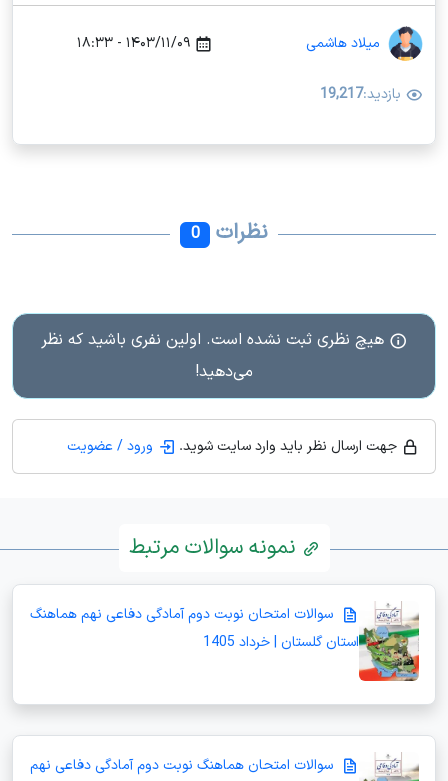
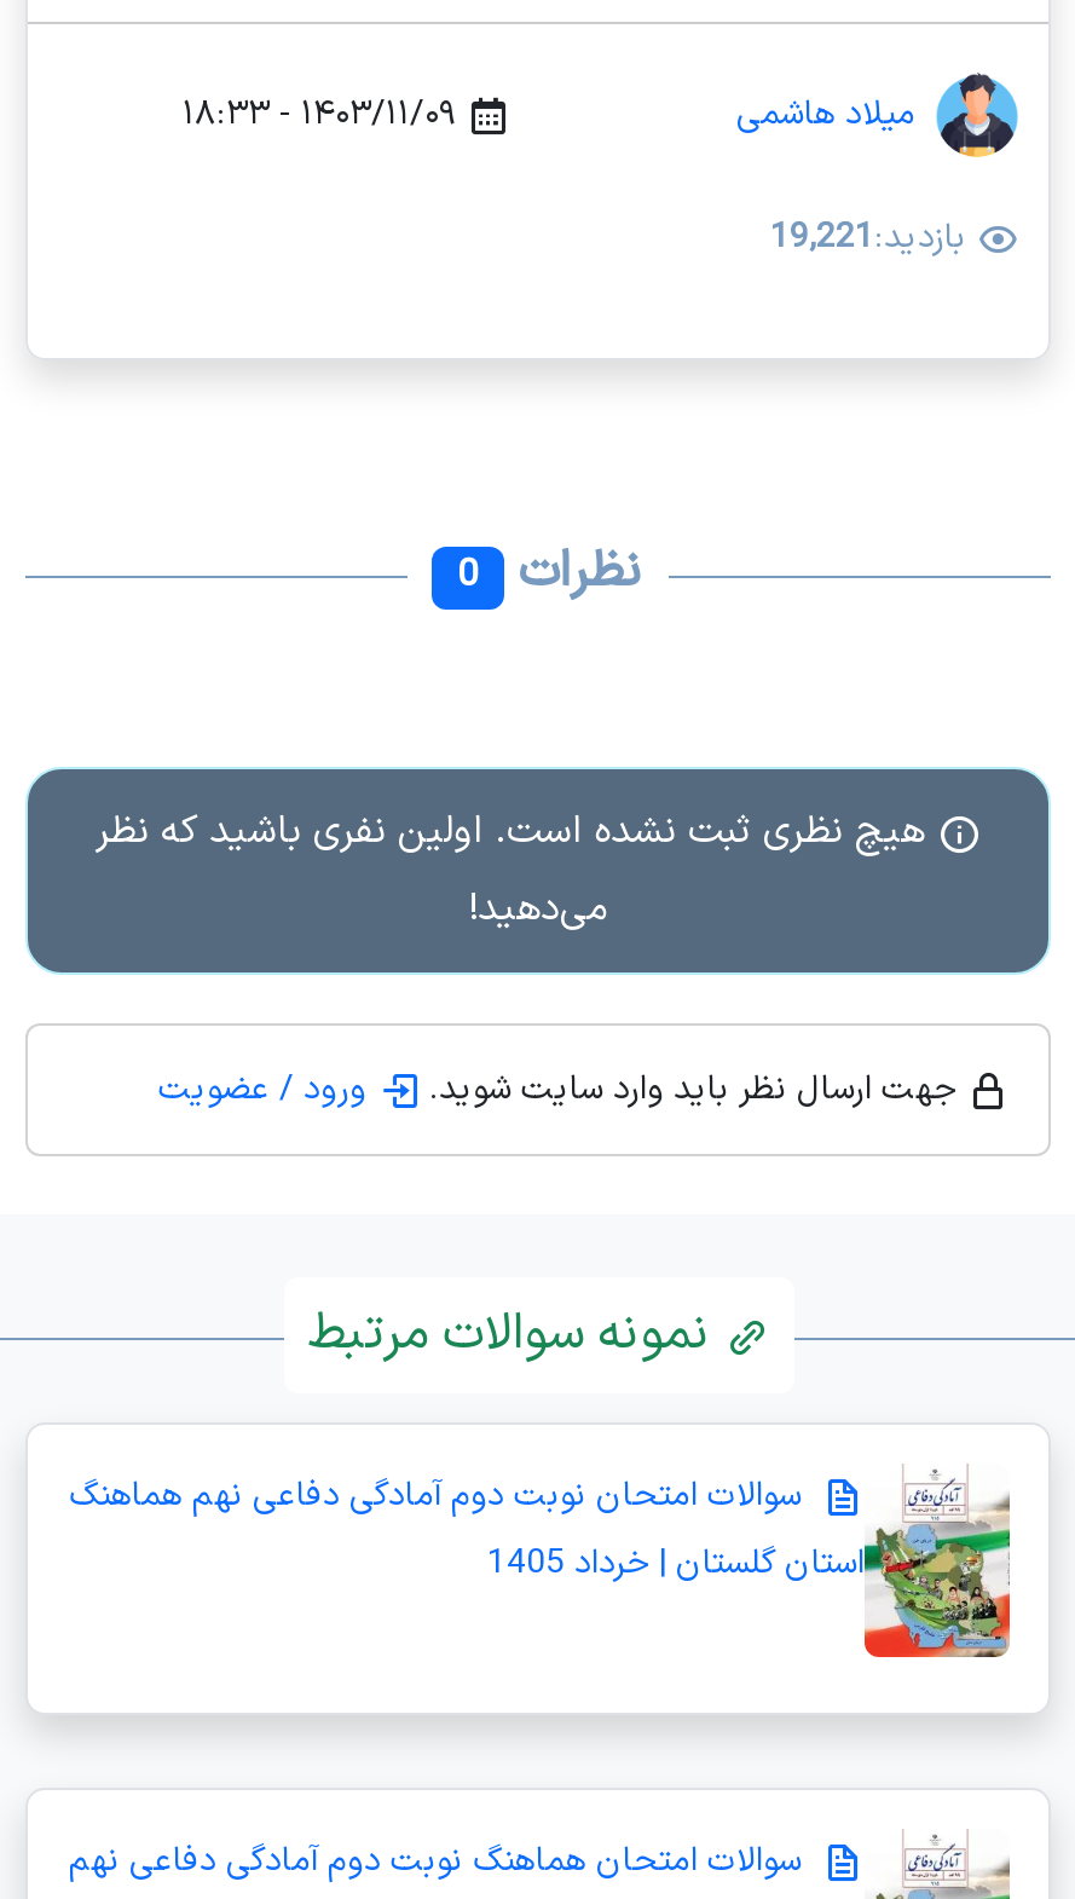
- بازدید:19,217
+ بازدید:19,221
